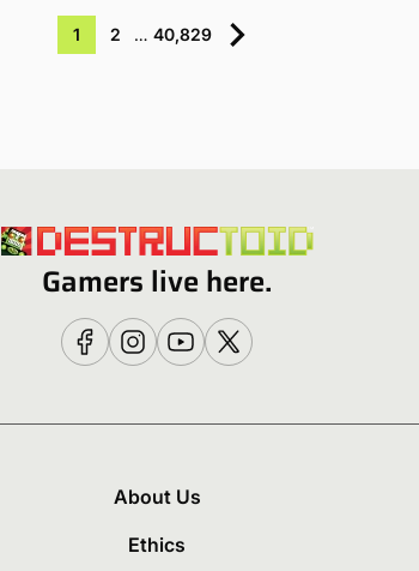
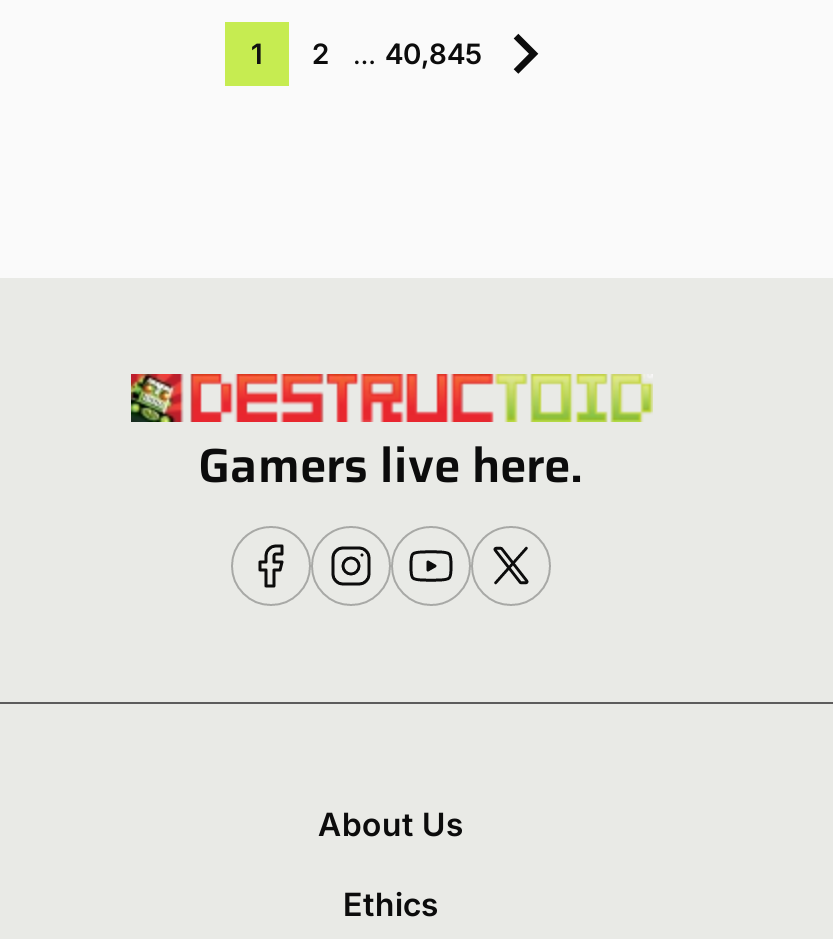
- 1 2 … 40,829
+ 1 2 … 40,845
